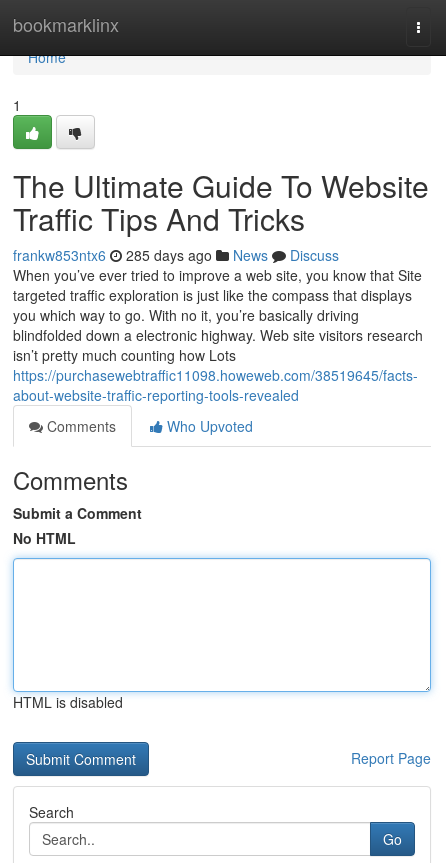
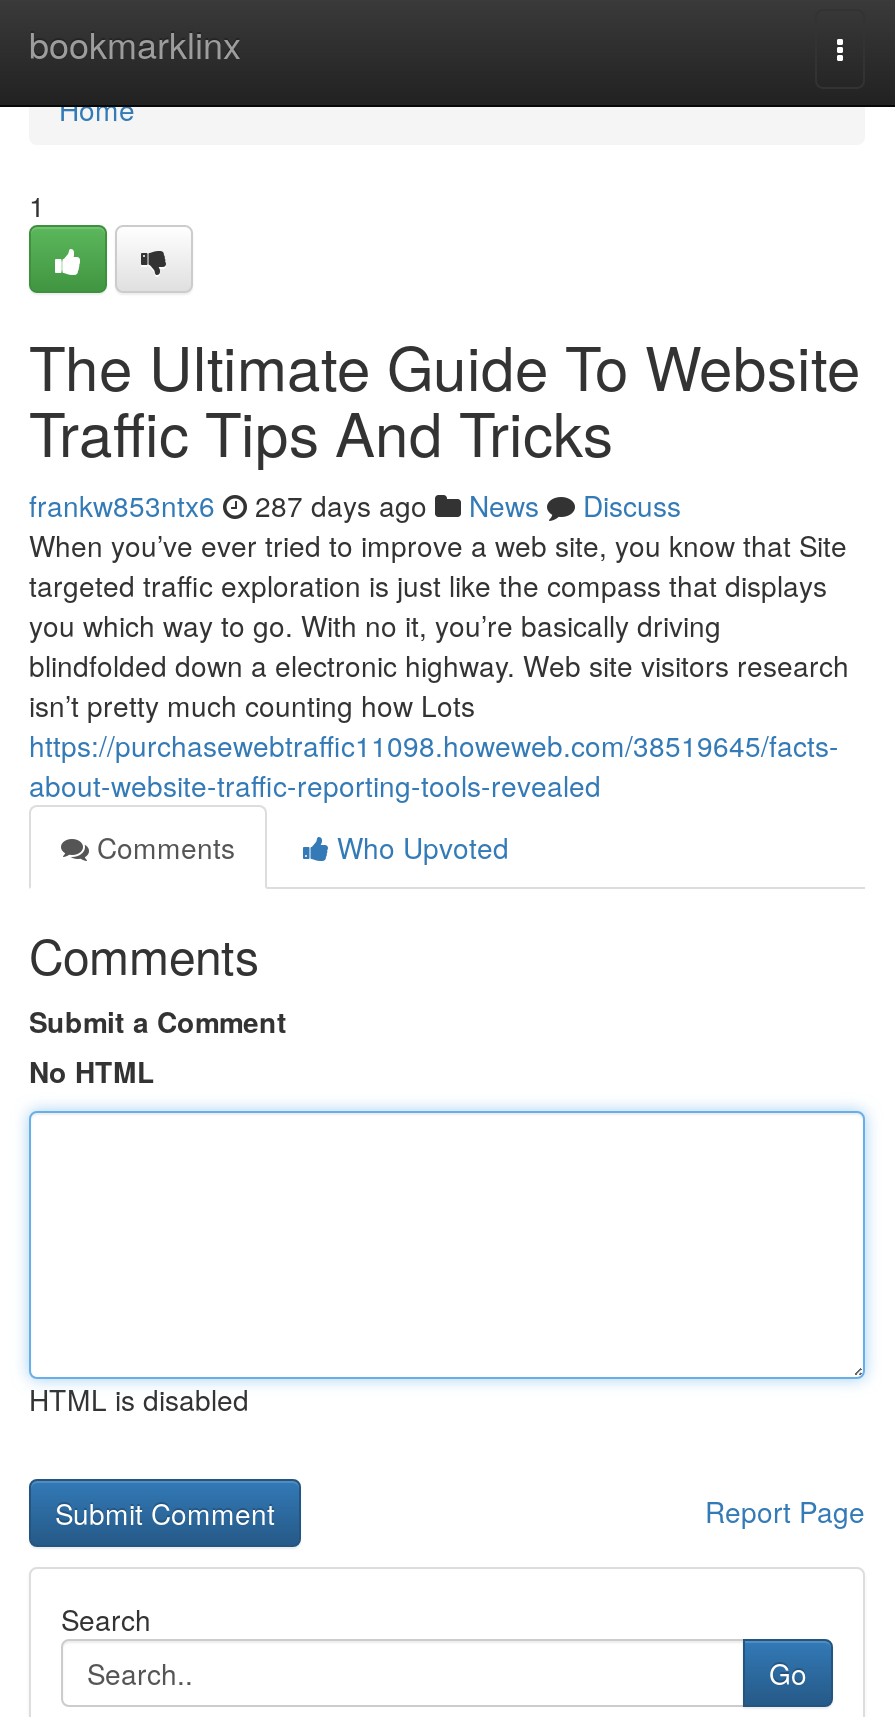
- frankw853ntx6 285 days ago News Discuss
+ frankw853ntx6 287 days ago News Discuss
